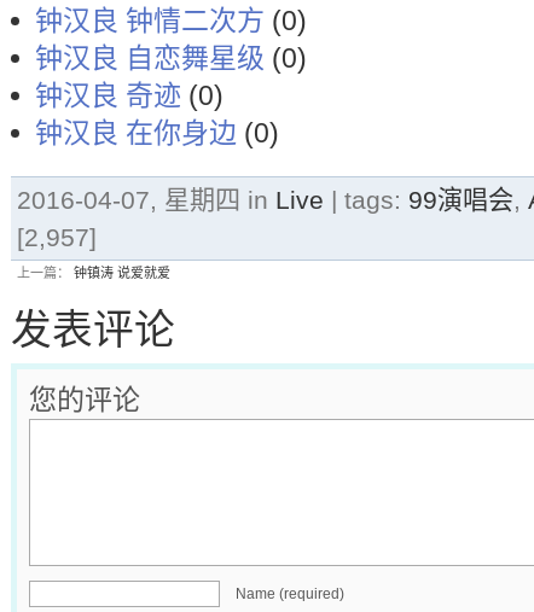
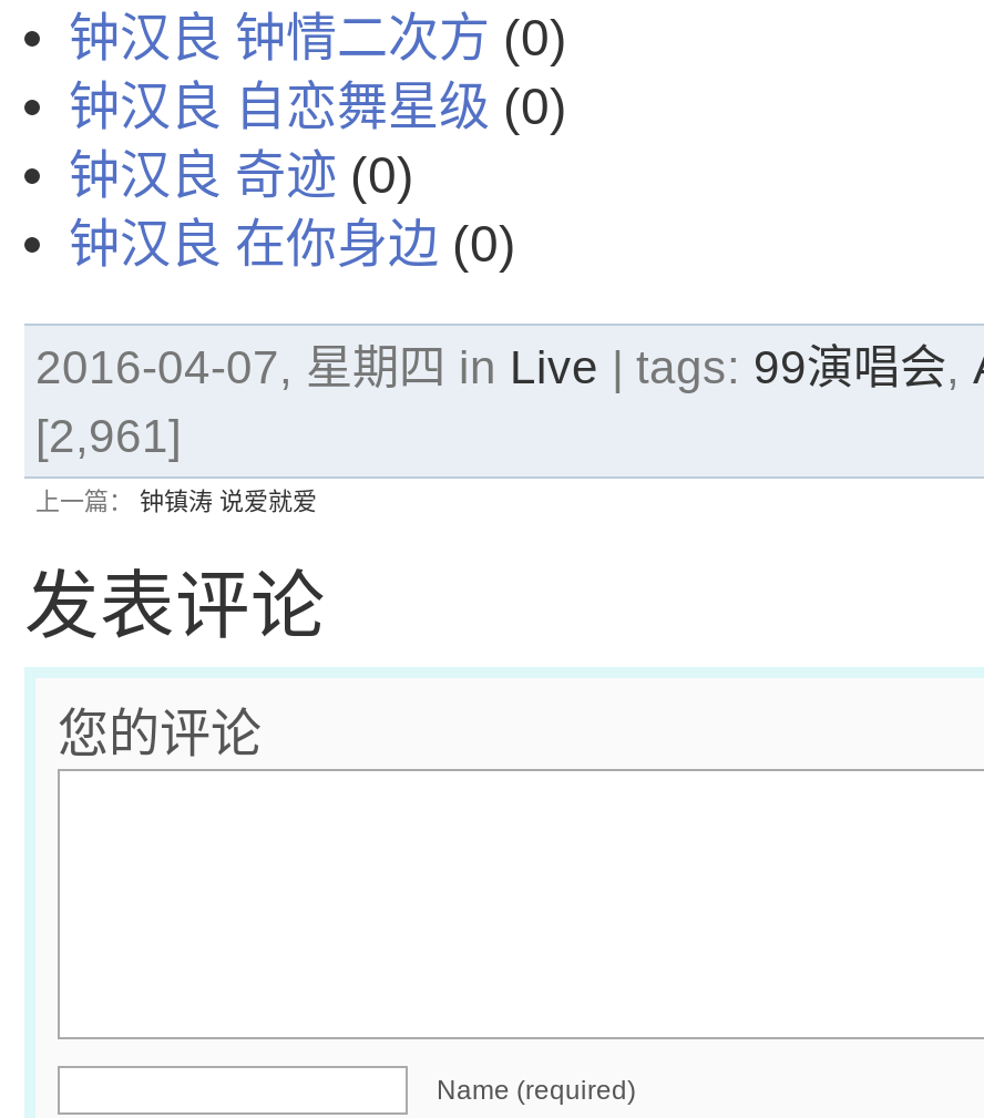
- [2,957]
+ [2,961]
